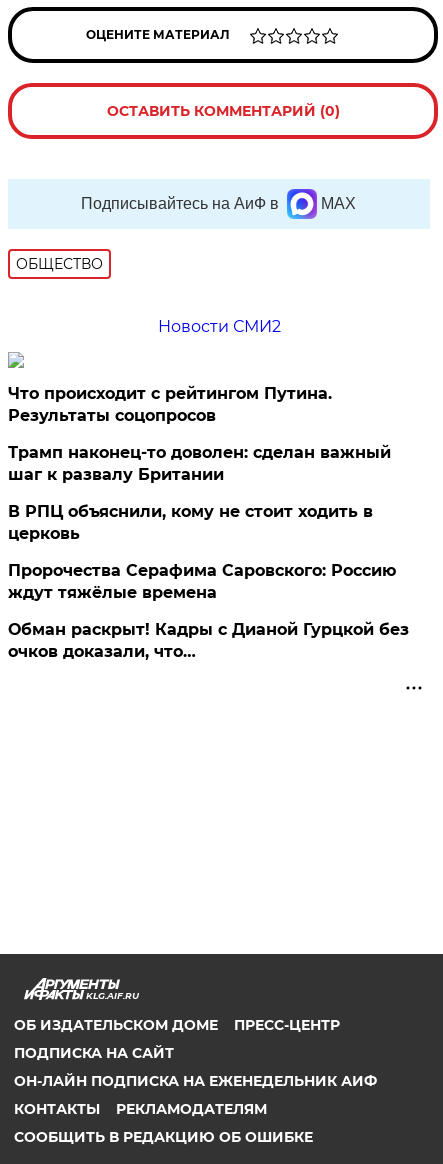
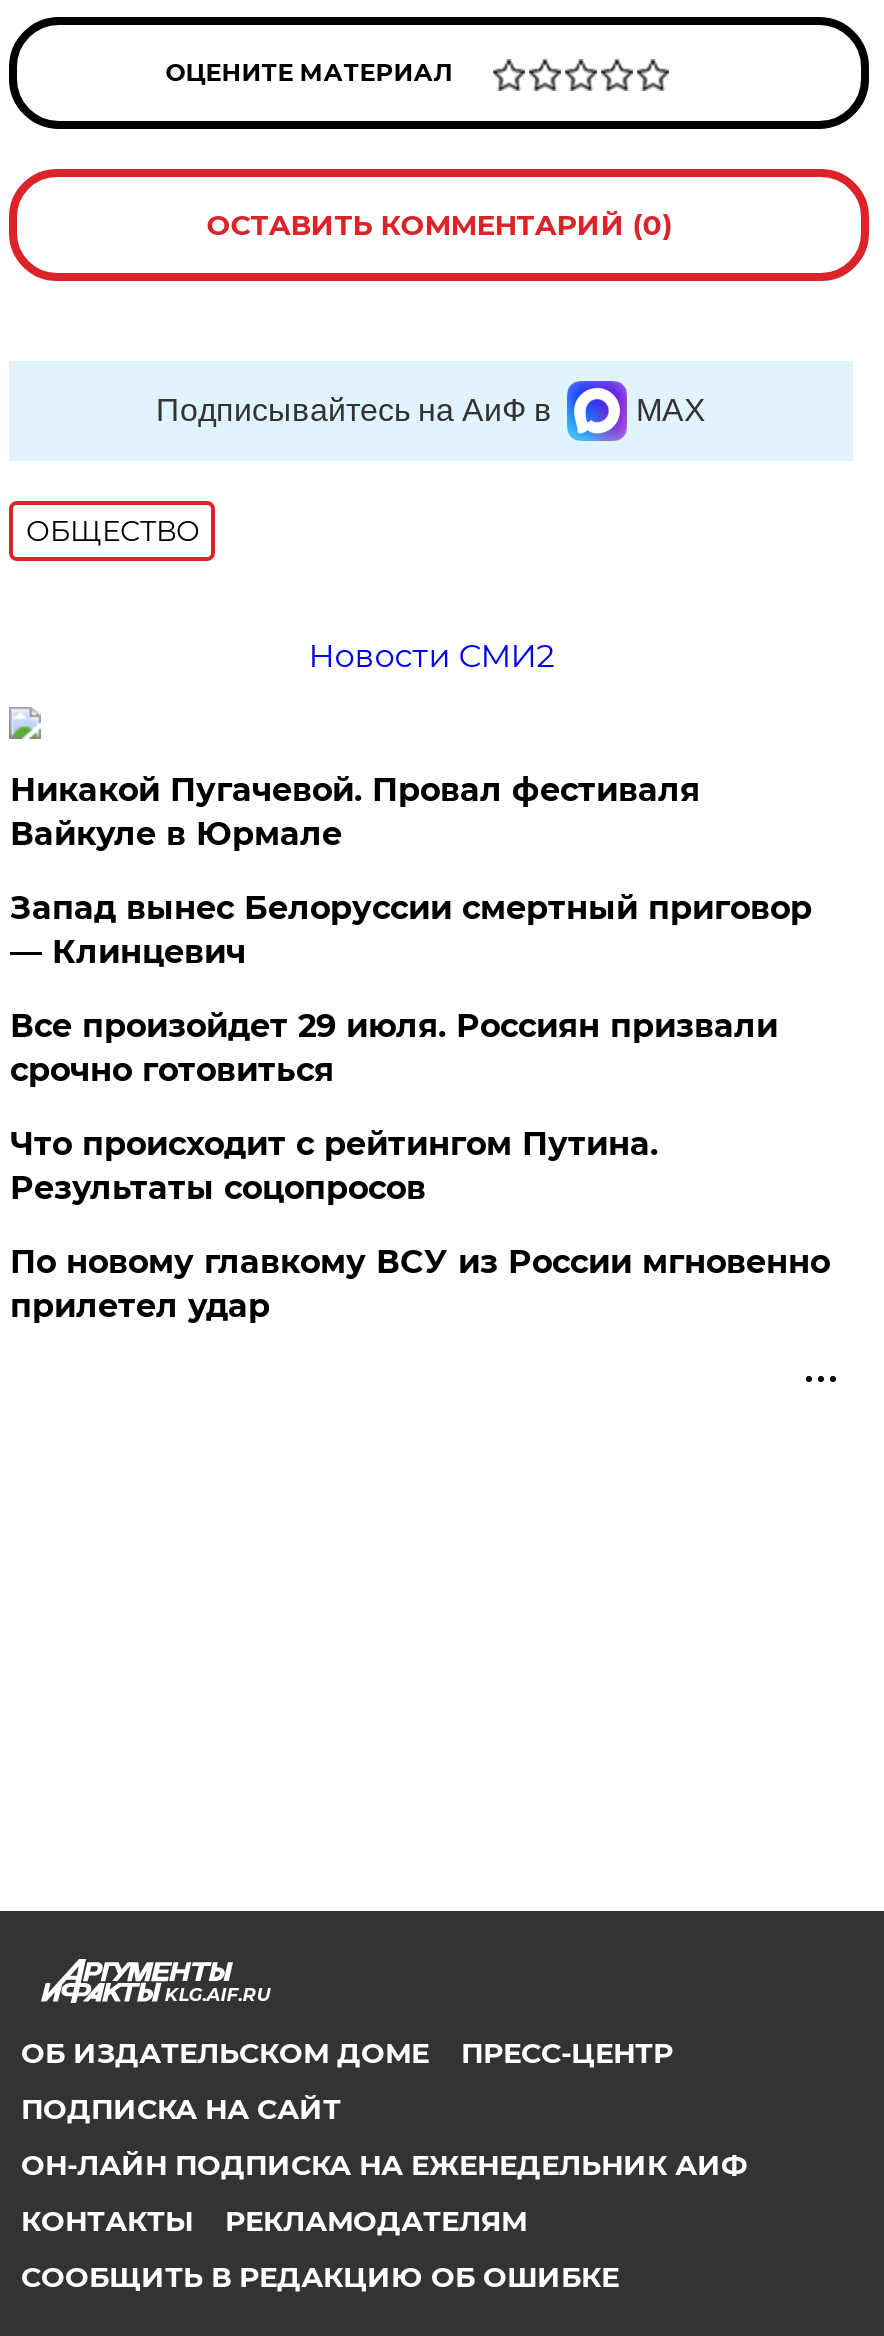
+ Никакой Пугачевой. Провал фестиваля
+ Вайкуле в Юрмале
+ Запад вынес Белоруссии смертный приговор
+ — Клинцевич
+ Все произойдет 29 июля. Россиян призвали
+ срочно готовиться

moved down: Что происходит с рейтингом Путина. | Результаты соцопросов

- Трамп наконец-то доволен: сделан важный
- шаг к развалу Британии
- В РПЦ объяснили, кому не стоит ходить в
- церковь
- Пророчества Серафима Саровского: Россию
- ждут тяжёлые времена
- Обман раскрыт! Кадры с Дианой Гурцкой без
- очков доказали, что…
+ По новому главкому ВСУ из России мгновенно
+ прилетел удар
